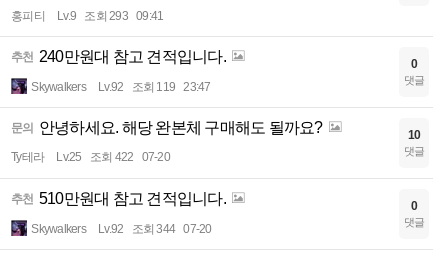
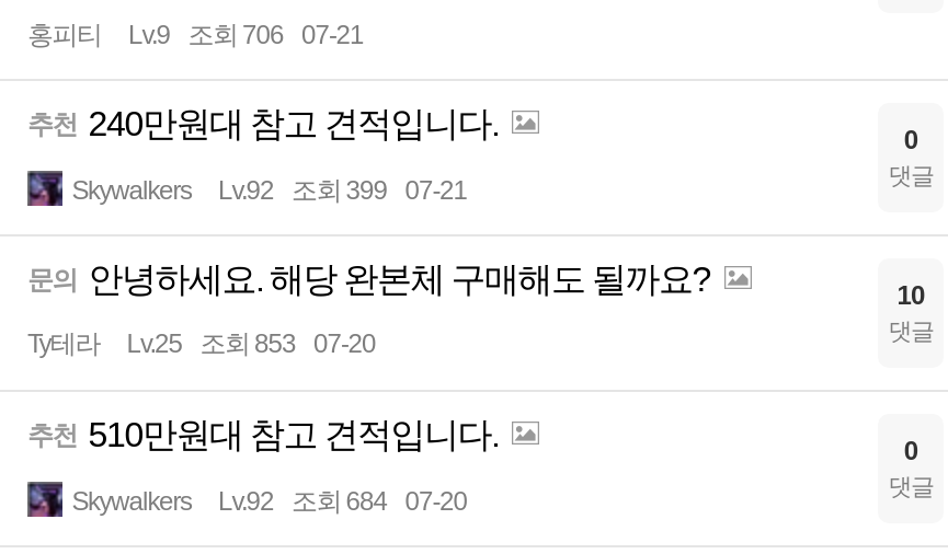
- 홍피티 Lv.9 조회 293 09:41
+ 홍피티 Lv.9 조회 706 07-21

- Skywalkers Lv.92 조회 119 23:47
+ Skywalkers Lv.92 조회 399 07-21

- Lv.25 조회 422 07-20
+ Lv.25 조회 853 07-20

- Skywalkers Lv.92 조회 344 07-20
+ Skywalkers Lv.92 조회 684 07-20
